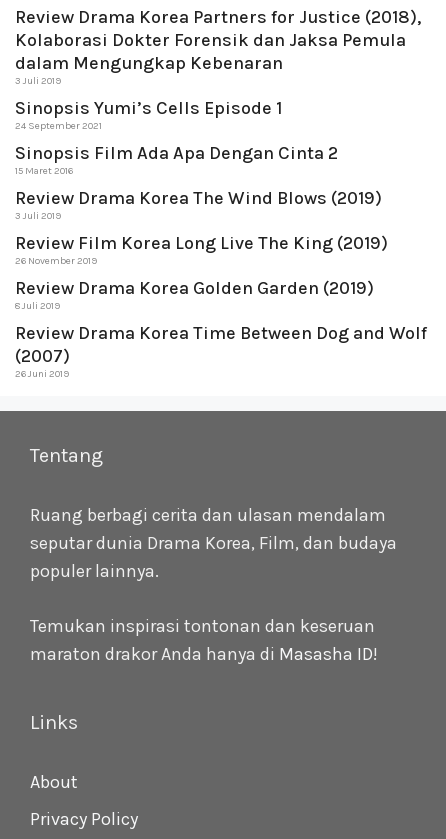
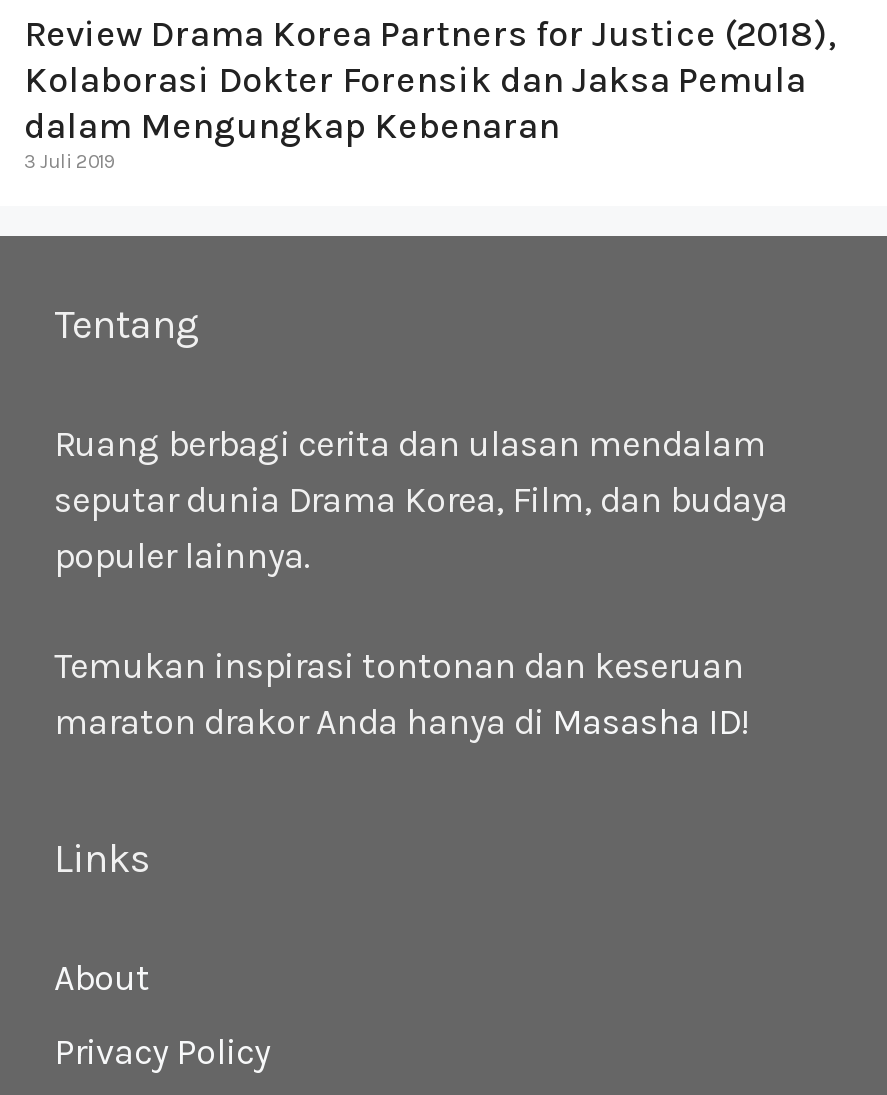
- Sinopsis Yumi’s Cells Episode 1
- 24 September 2021
- Sinopsis Film Ada Apa Dengan Cinta 2
- 15 Maret 2016
- Review Drama Korea The Wind Blows (2019)
- 3 Juli 2019
- Review Film Korea Long Live The King (2019)
- 26 November 2019
- Review Drama Korea Golden Garden (2019)
- 8 Juli 2019
- Review Drama Korea Time Between Dog and Wolf
- (2007)
- 26 Juni 2019
